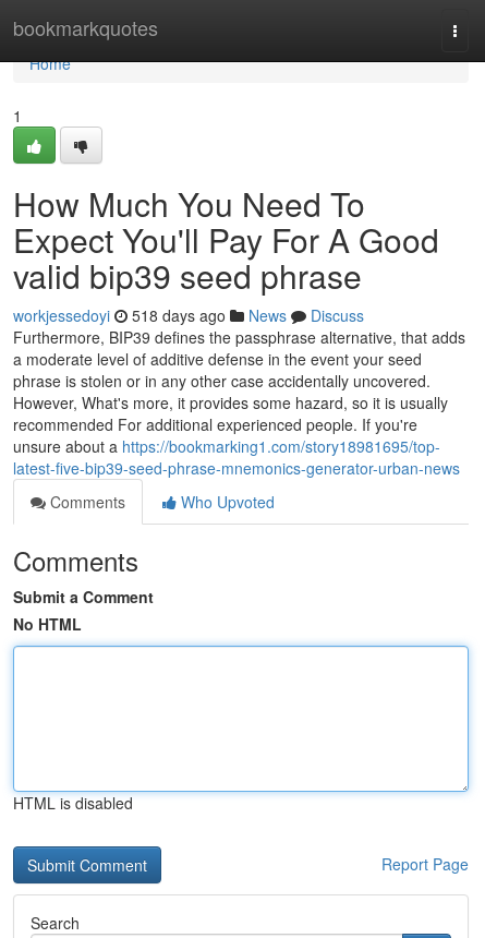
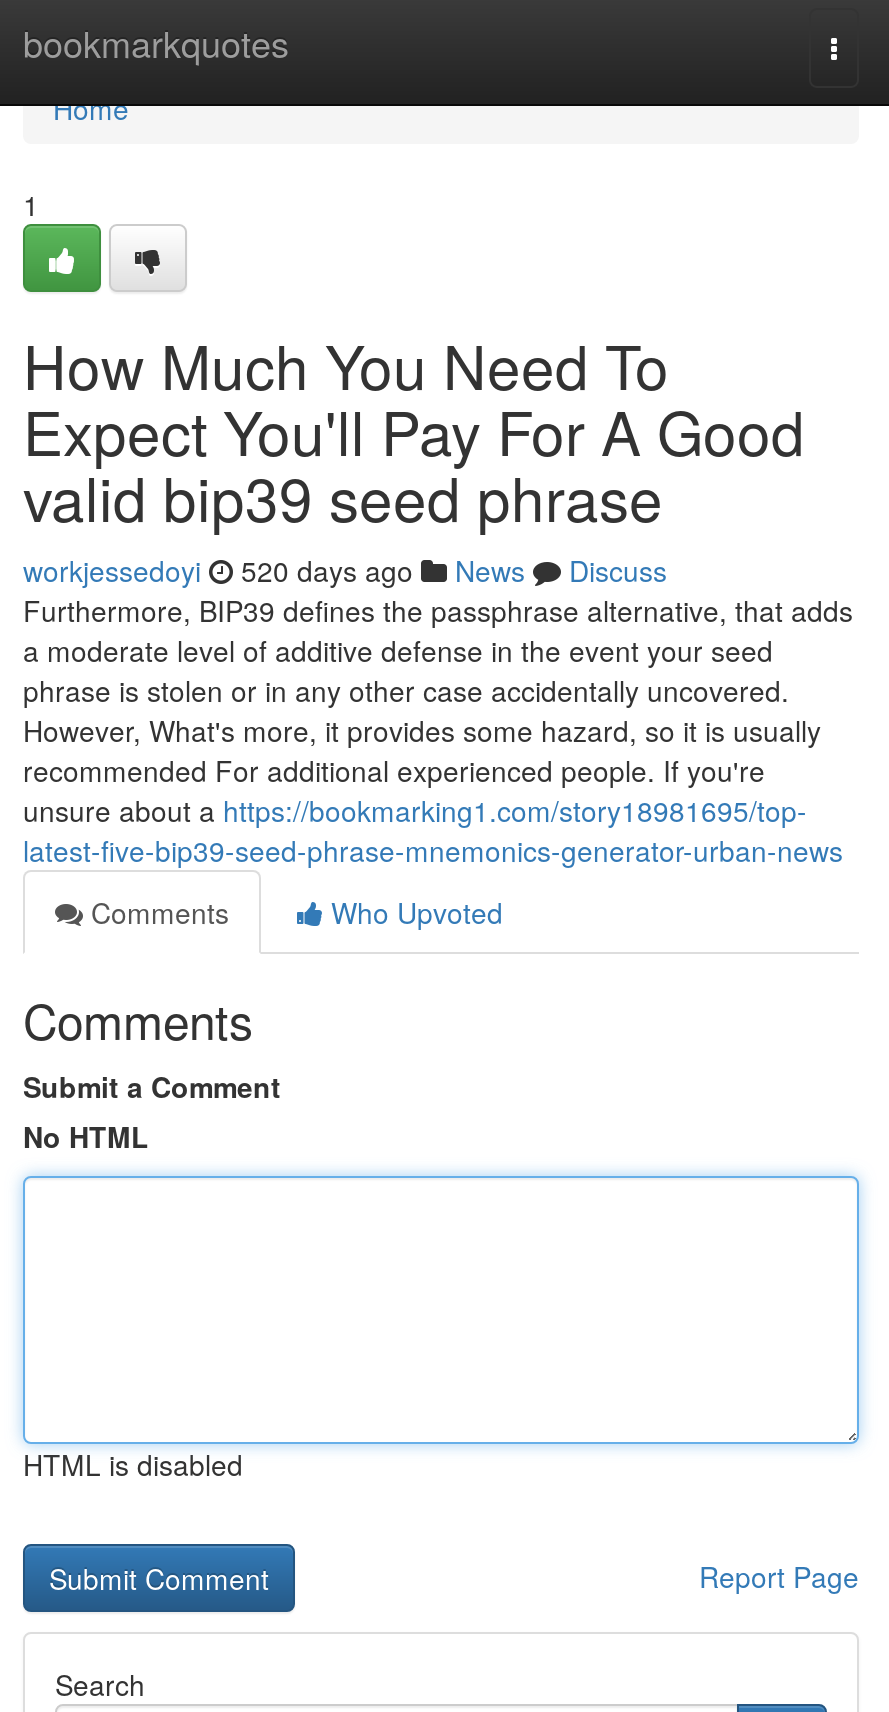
- workjessedoyi 518 days ago News Discuss
+ workjessedoyi 520 days ago News Discuss
